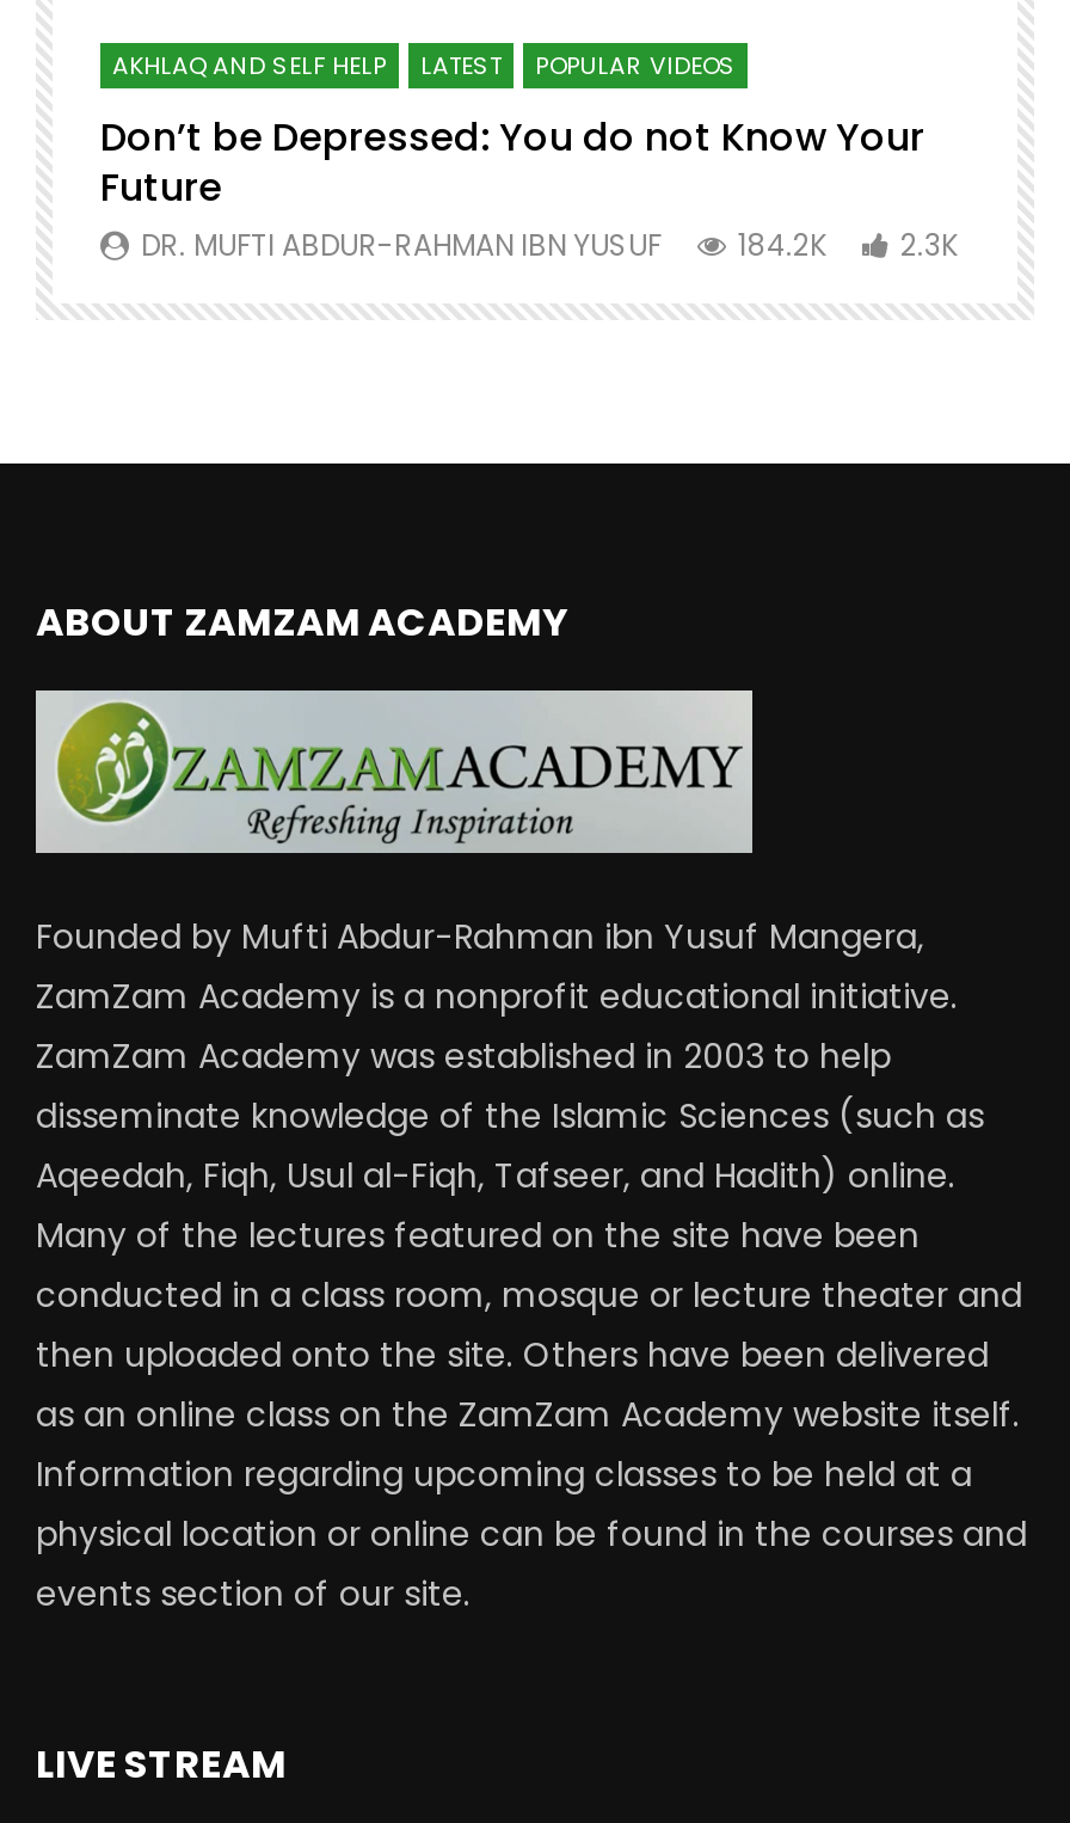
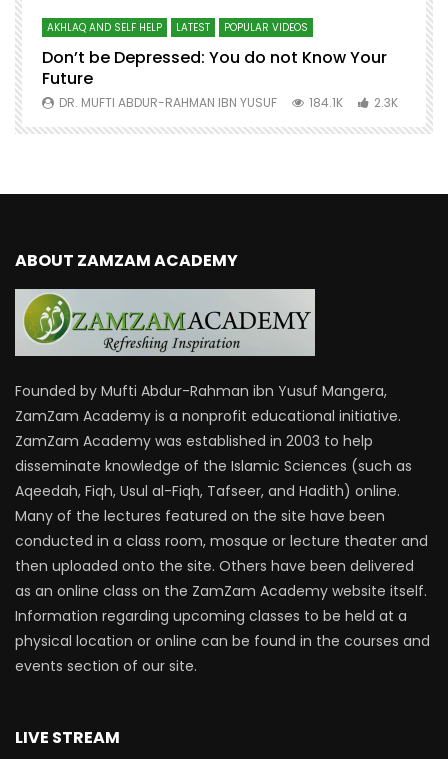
- DR. MUFTI ABDUR-RAHMAN IBN YUSUF 184.2K 2.3K
+ DR. MUFTI ABDUR-RAHMAN IBN YUSUF 184.1K 2.3K
